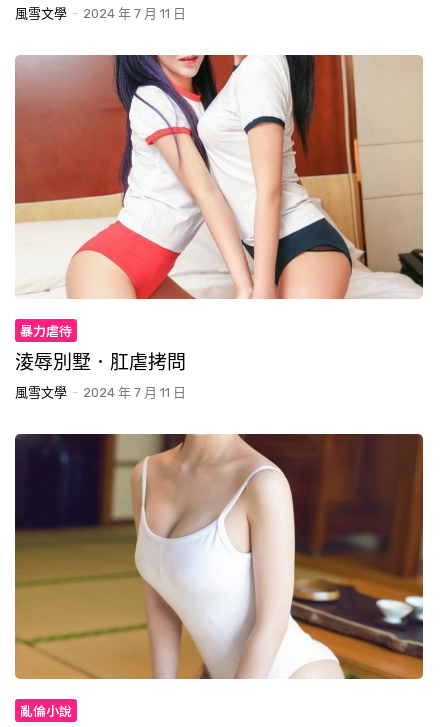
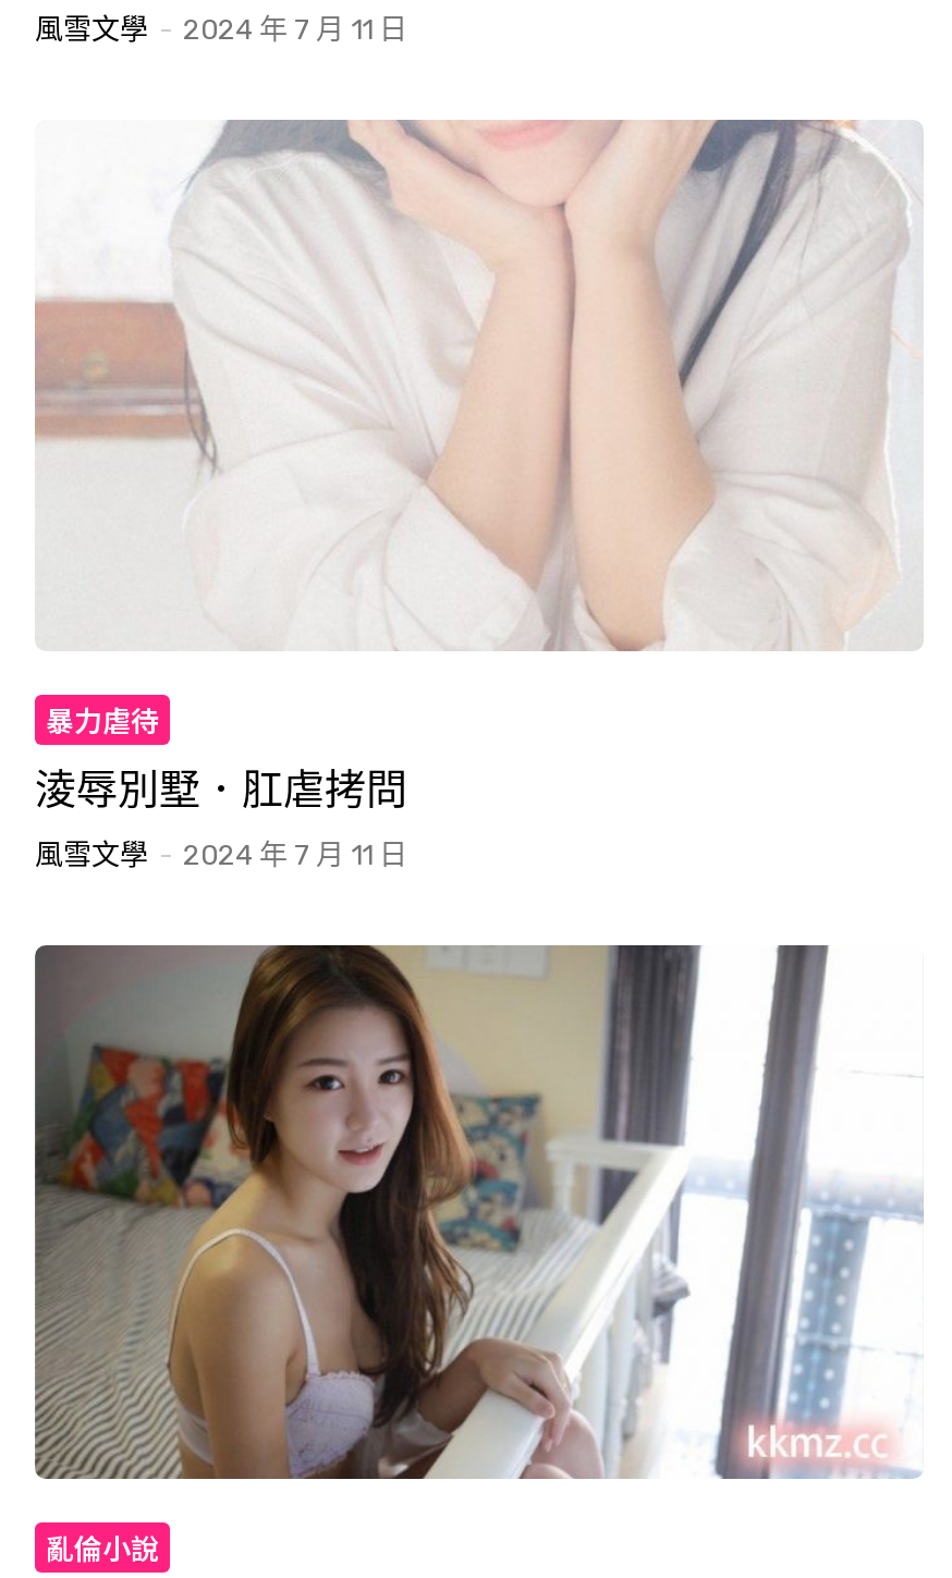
- [image]
+ [image]

- [image]
+ [image]
